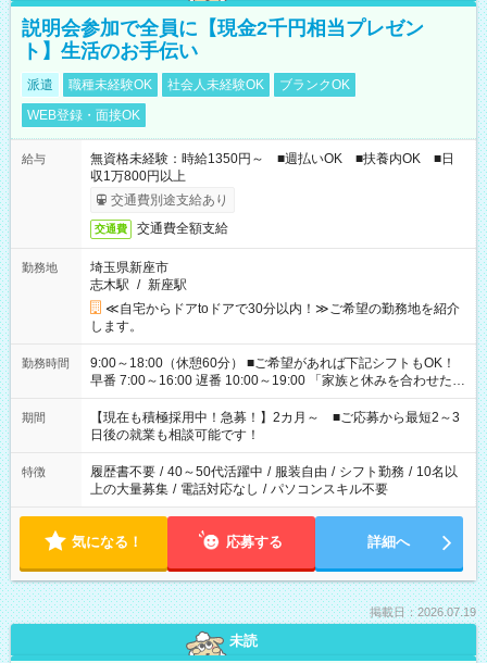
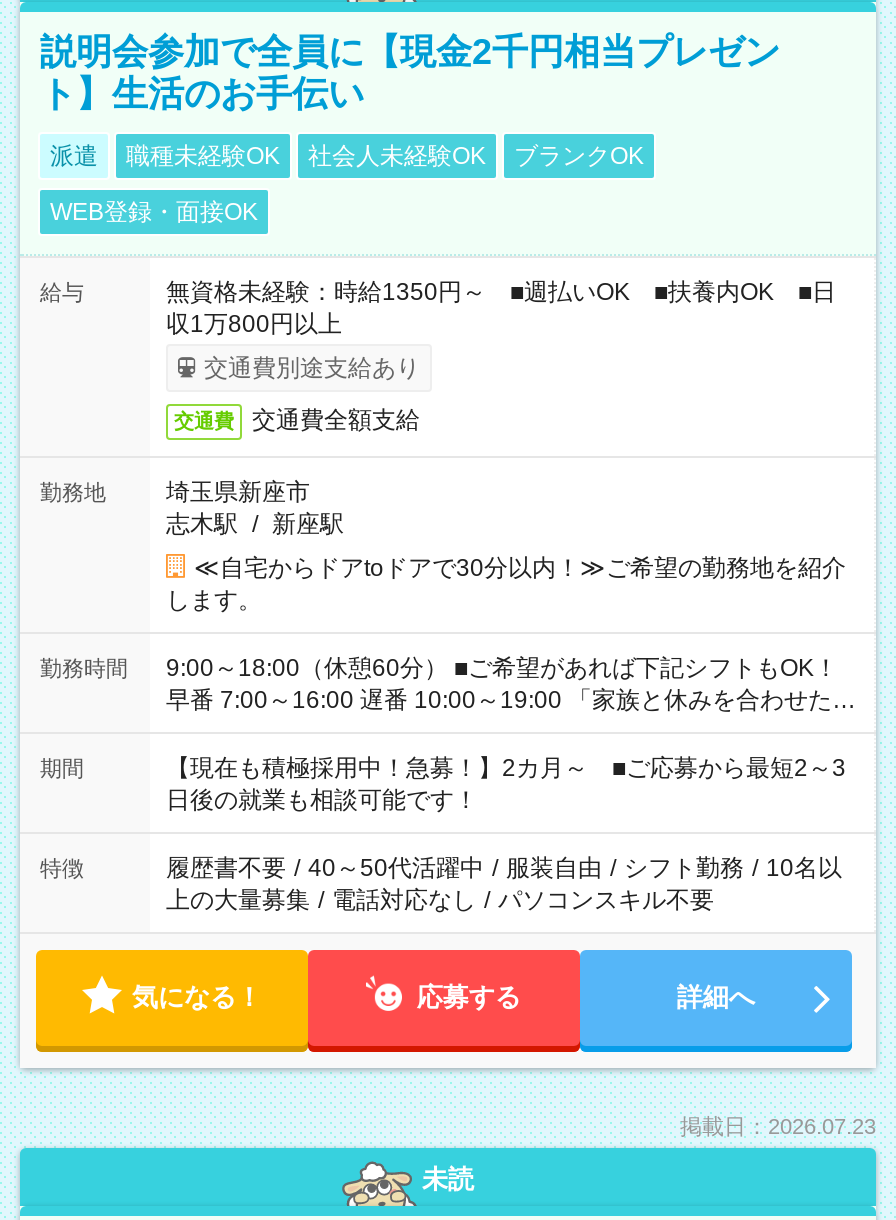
- 掲載日：2026.07.19
+ 掲載日：2026.07.23
